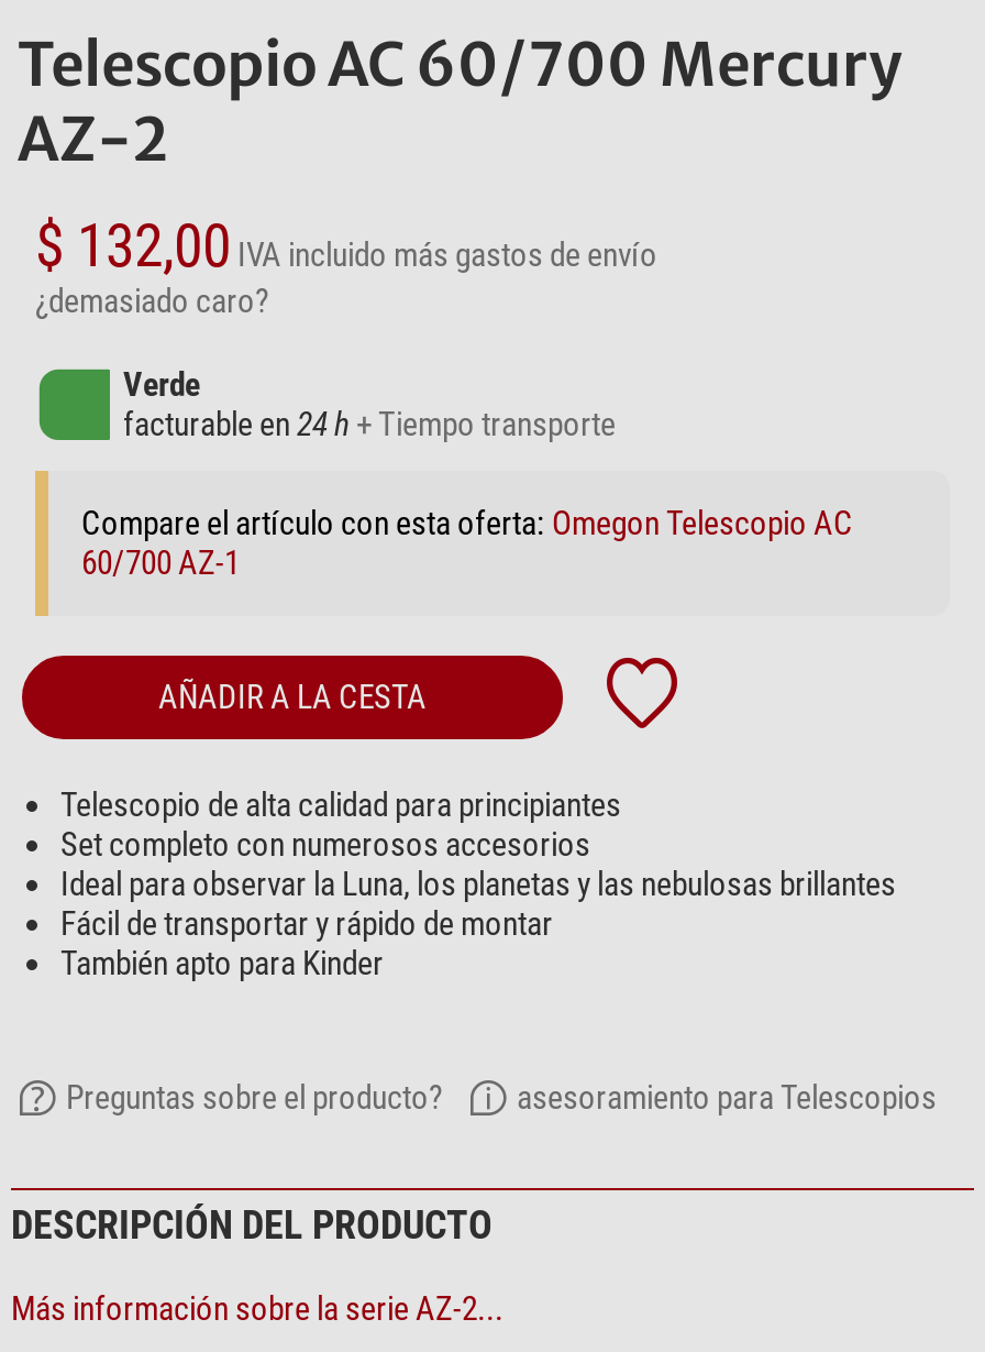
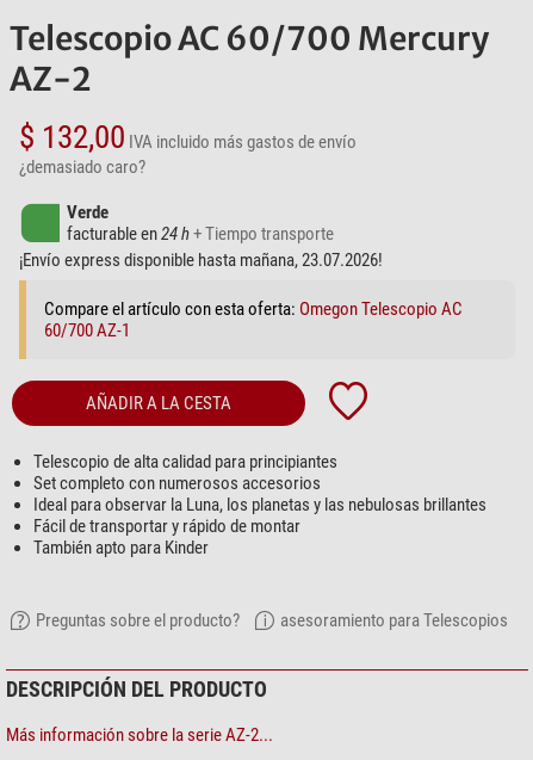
+ ¡Envío express disponible hasta mañana, 23.07.2026!
